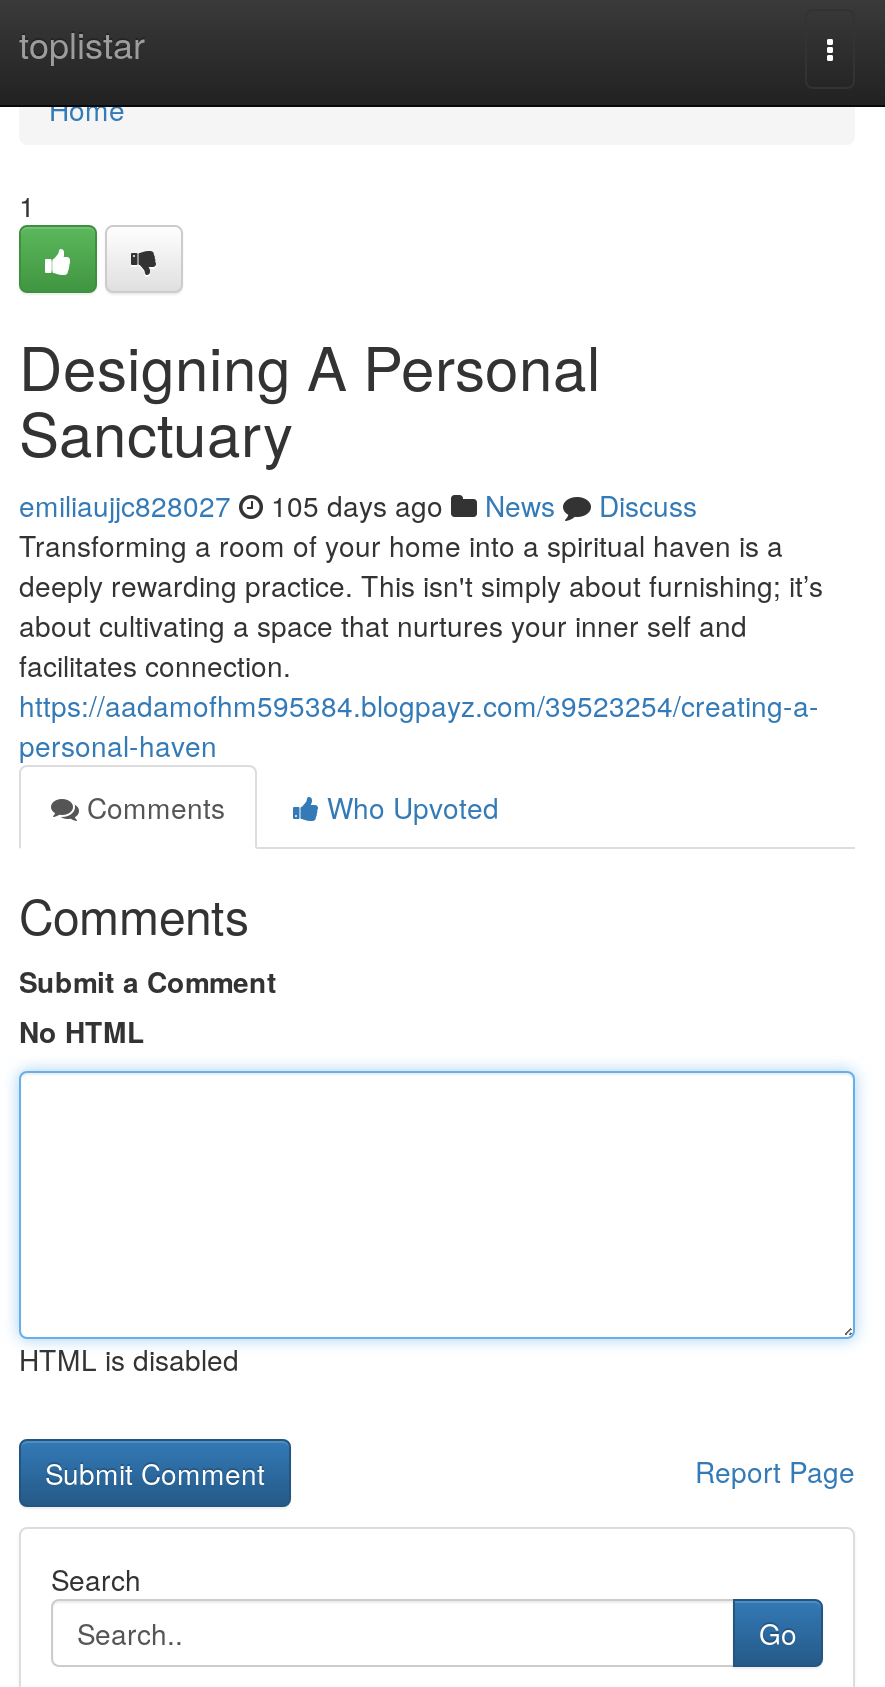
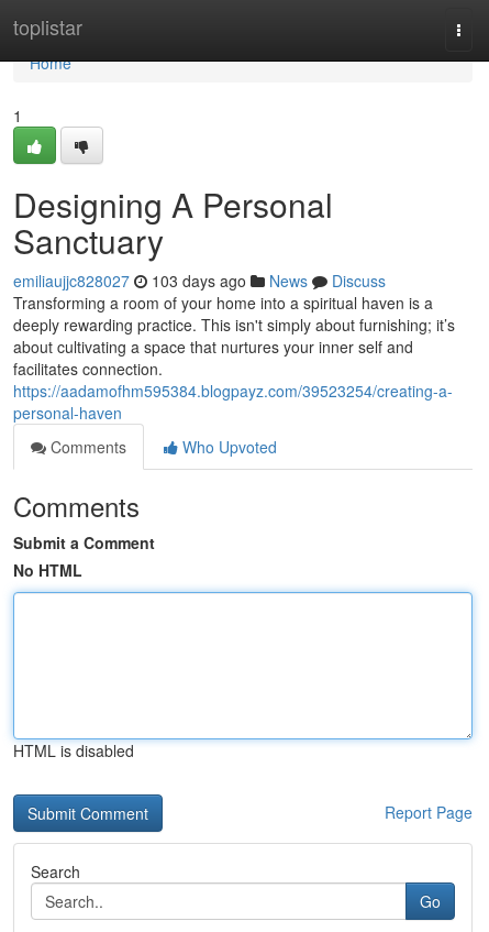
- emiliaujjc828027 105 days ago News Discuss
+ emiliaujjc828027 103 days ago News Discuss
